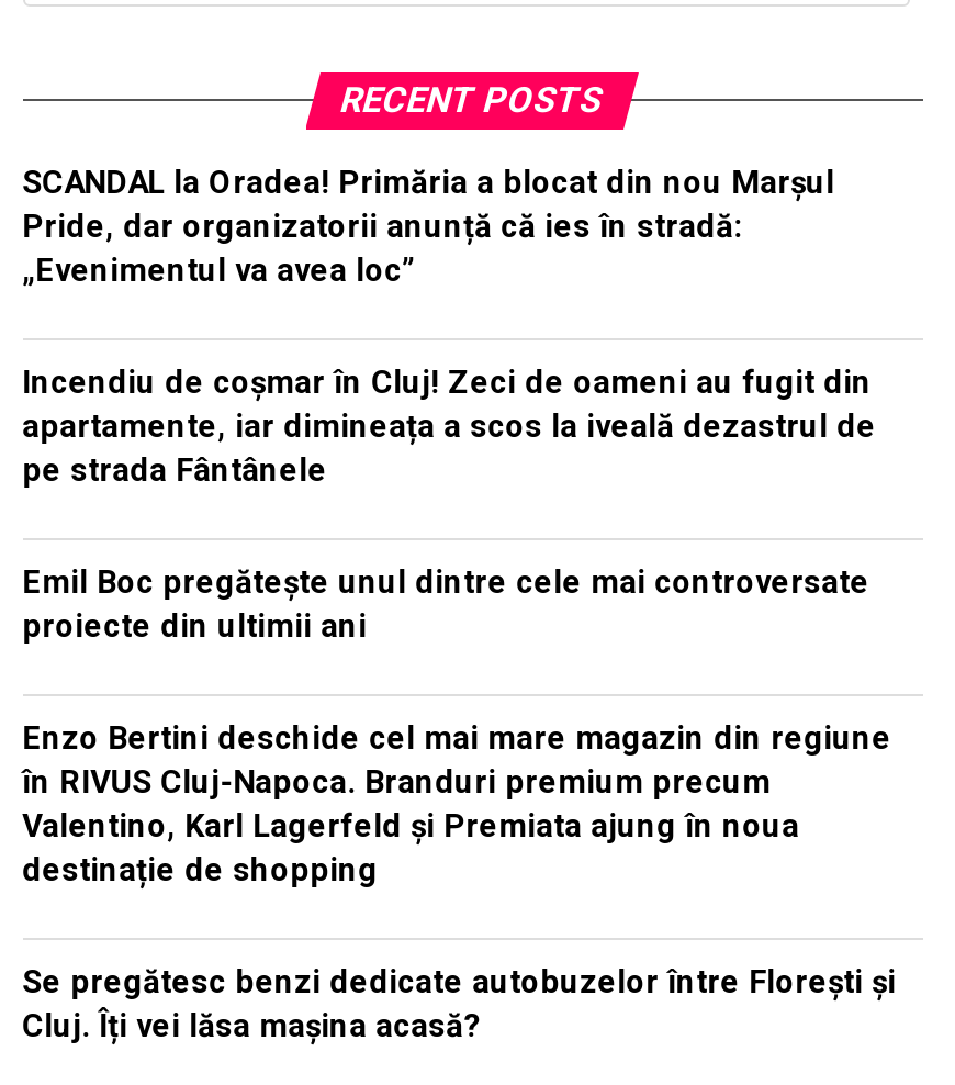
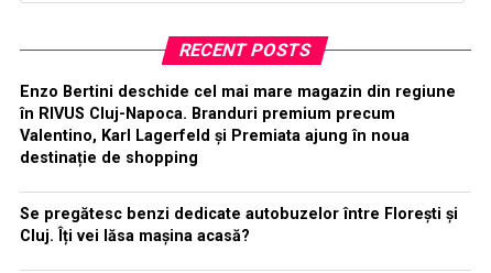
- SCANDAL la Oradea! Primăria a blocat din nou Marșul
- Pride, dar organizatorii anunță că ies în stradă:
- „Evenimentul va avea loc”
- Incendiu de coșmar în Cluj! Zeci de oameni au fugit din
- apartamente, iar dimineața a scos la iveală dezastrul de
- pe strada Fântânele
- Emil Boc pregătește unul dintre cele mai controversate
- proiecte din ultimii ani
